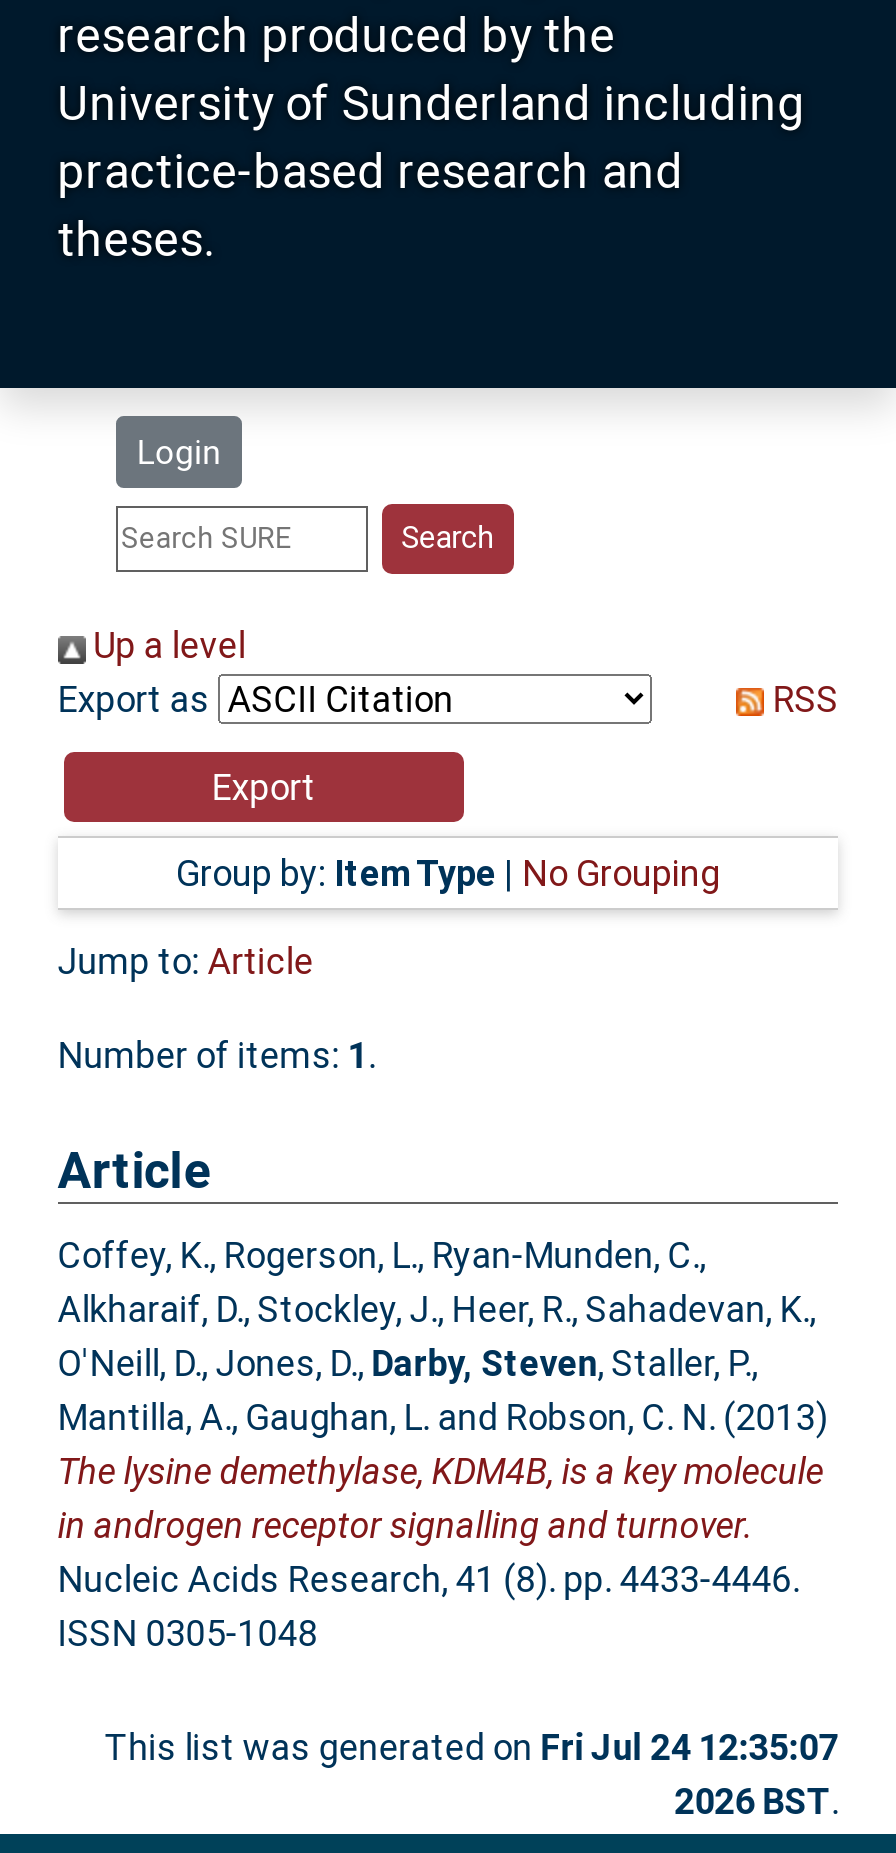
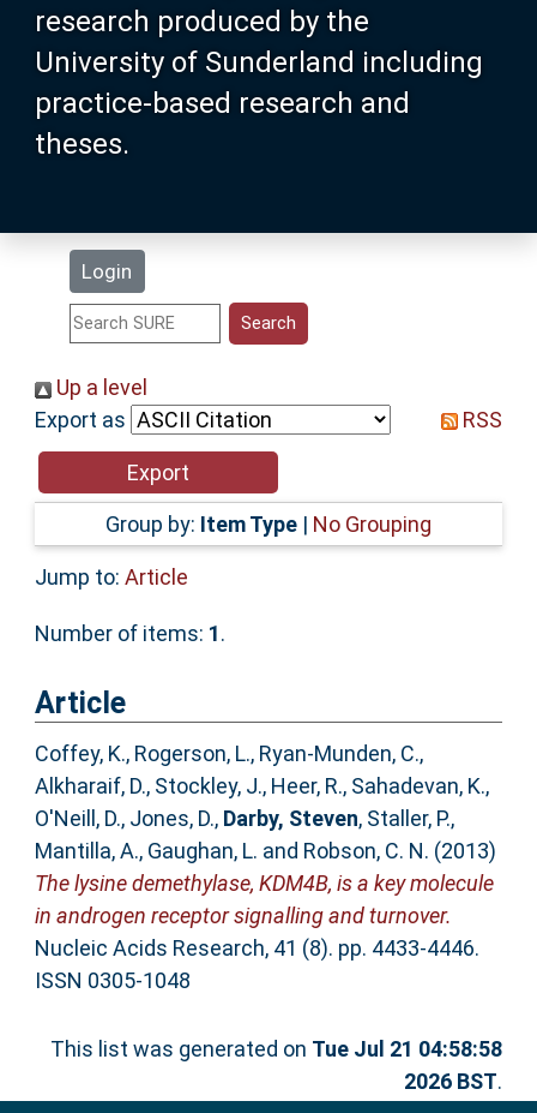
- This list was generated on Fri Jul 24 12:35:07
+ This list was generated on Tue Jul 21 04:58:58
